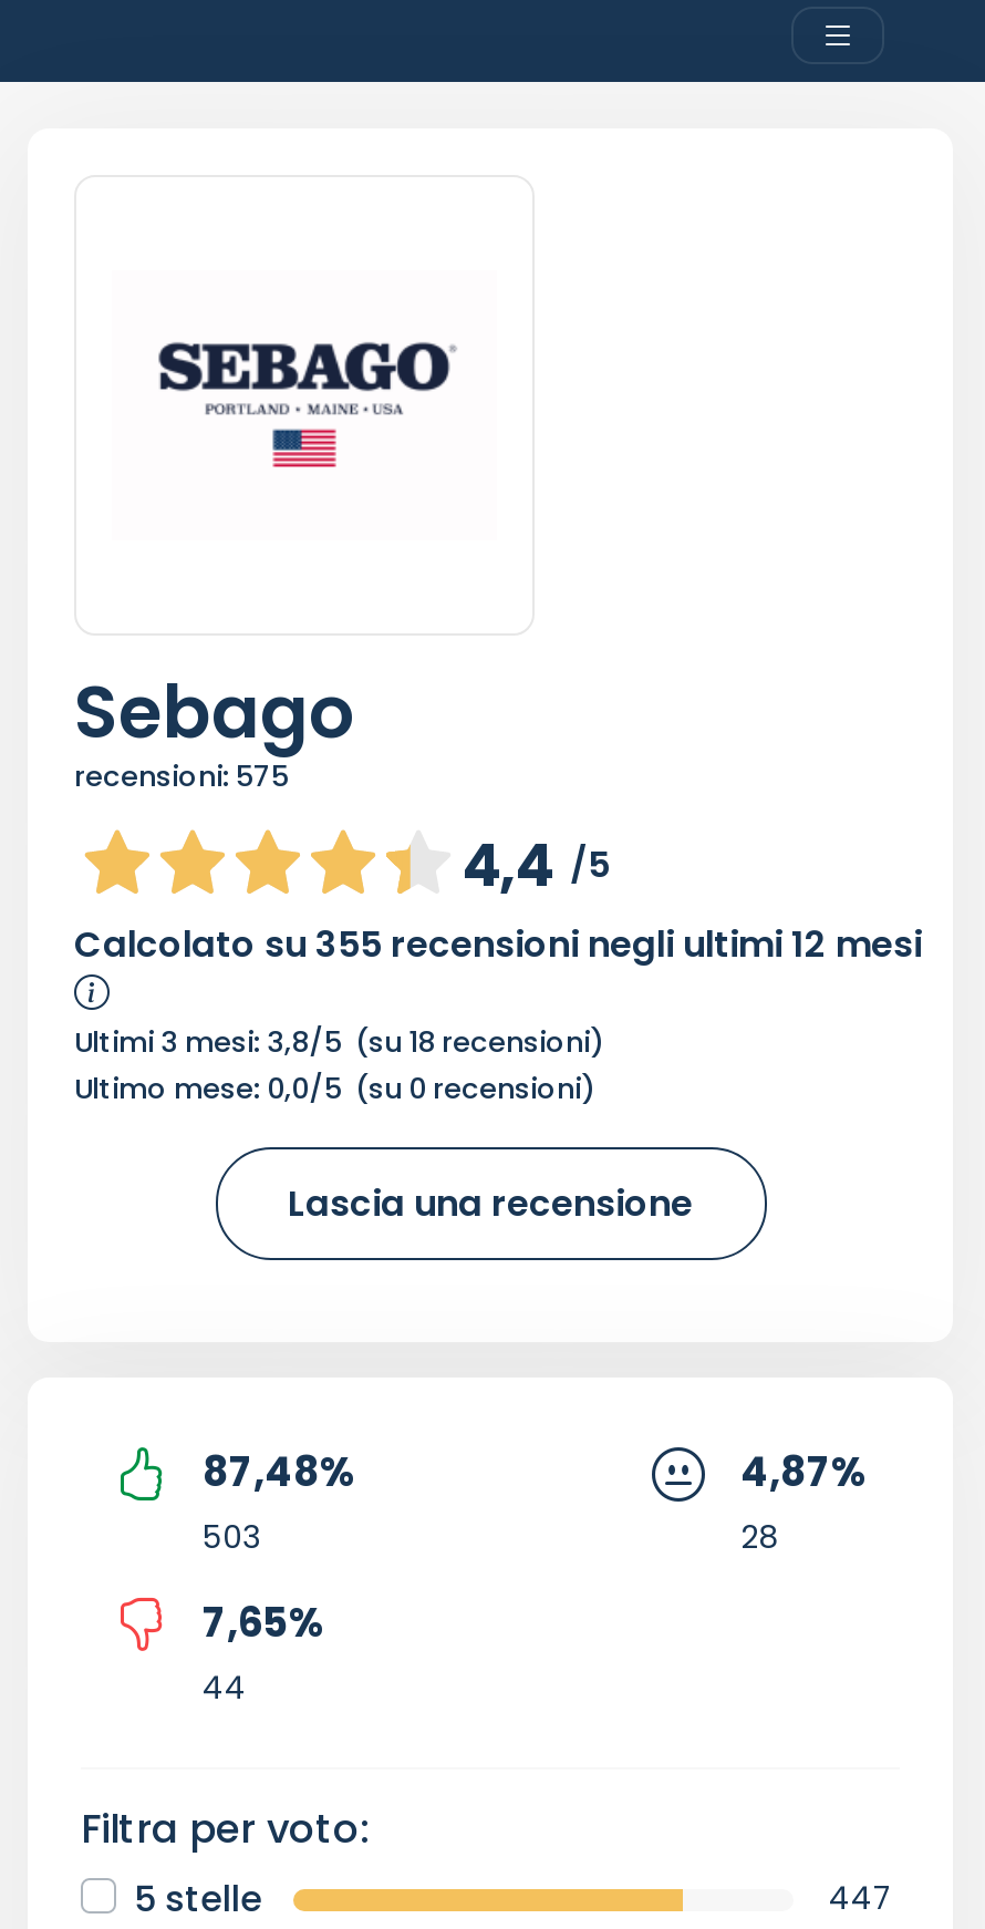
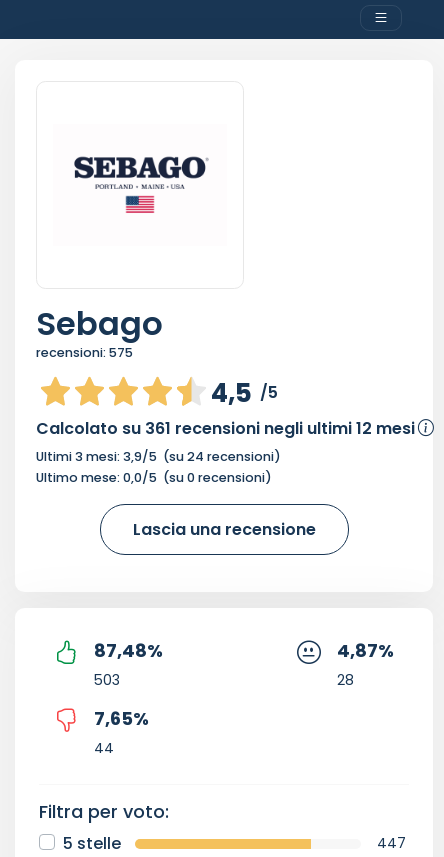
- 4,4 /5
+ 4,5 /5

- Calcolato su 355 recensioni negli ultimi 12 mesi
+ Calcolato su 361 recensioni negli ultimi 12 mesi

- Ultimi 3 mesi: 3,8/5 (su 18 recensioni)
+ Ultimi 3 mesi: 3,9/5 (su 24 recensioni)
